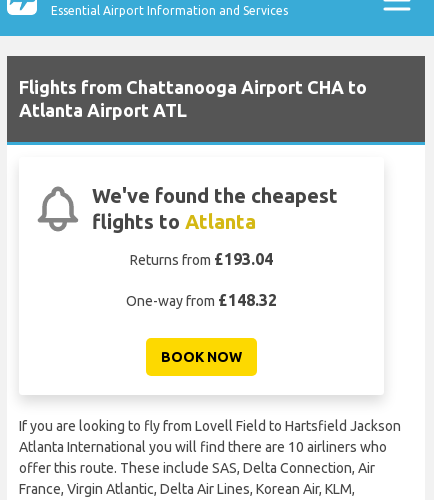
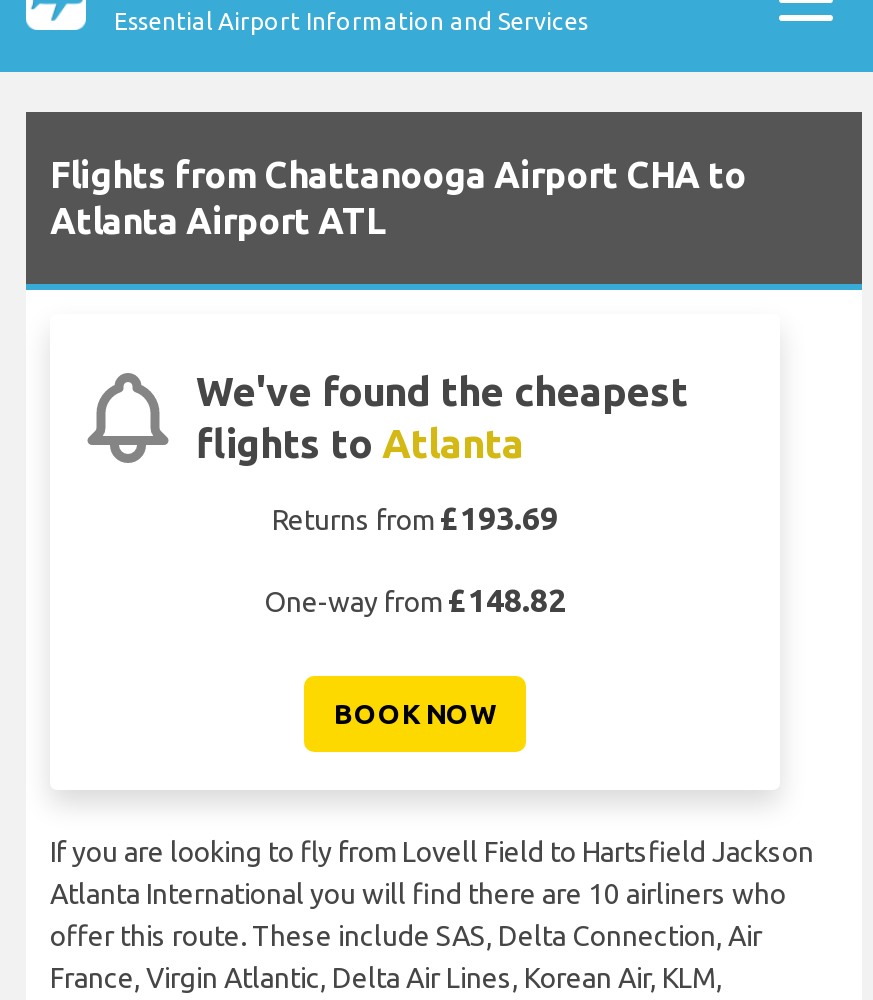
- Returns from £193.04
+ Returns from £193.69

- One-way from £148.32
+ One-way from £148.82
